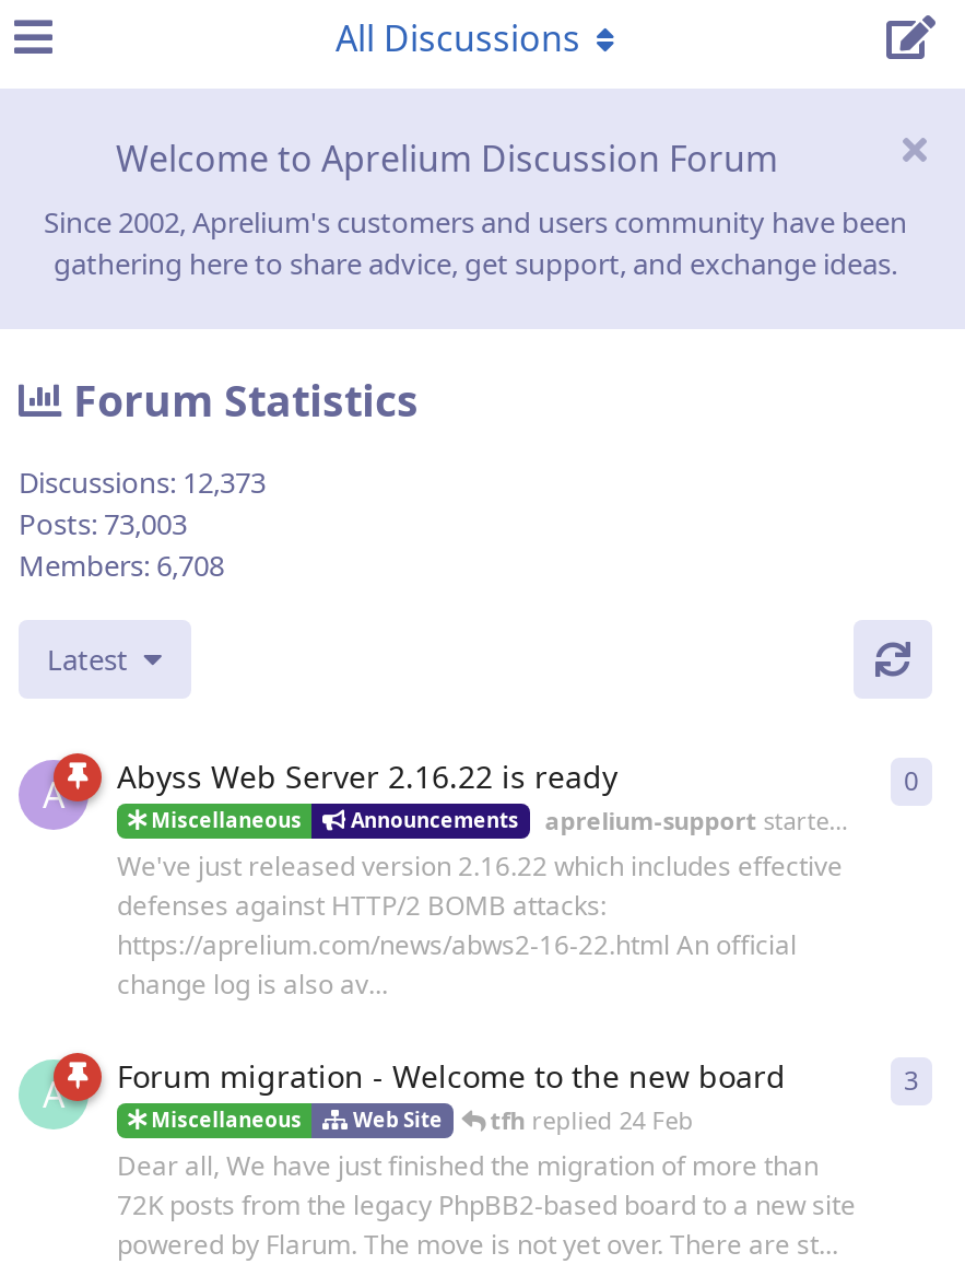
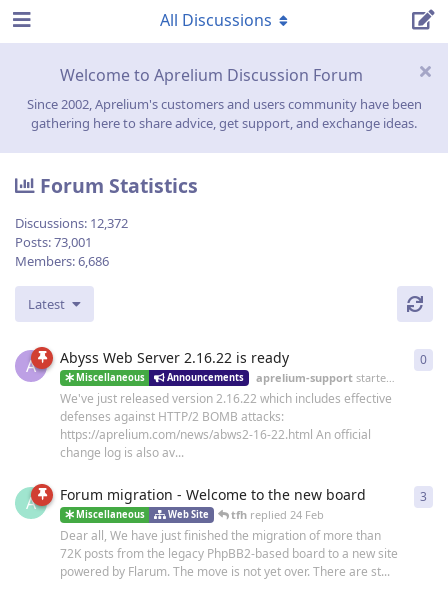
- Discussions: 12,373
+ Discussions: 12,372

- Posts: 73,003
+ Posts: 73,001

- Members: 6,708
+ Members: 6,686
